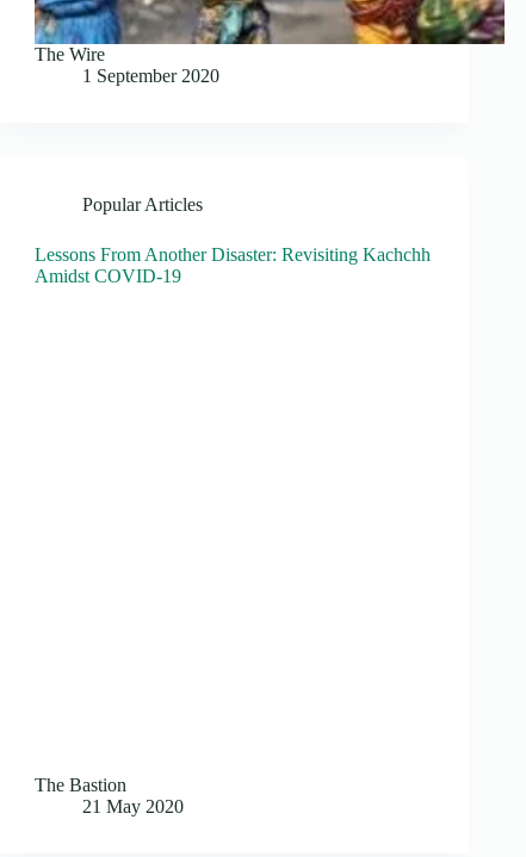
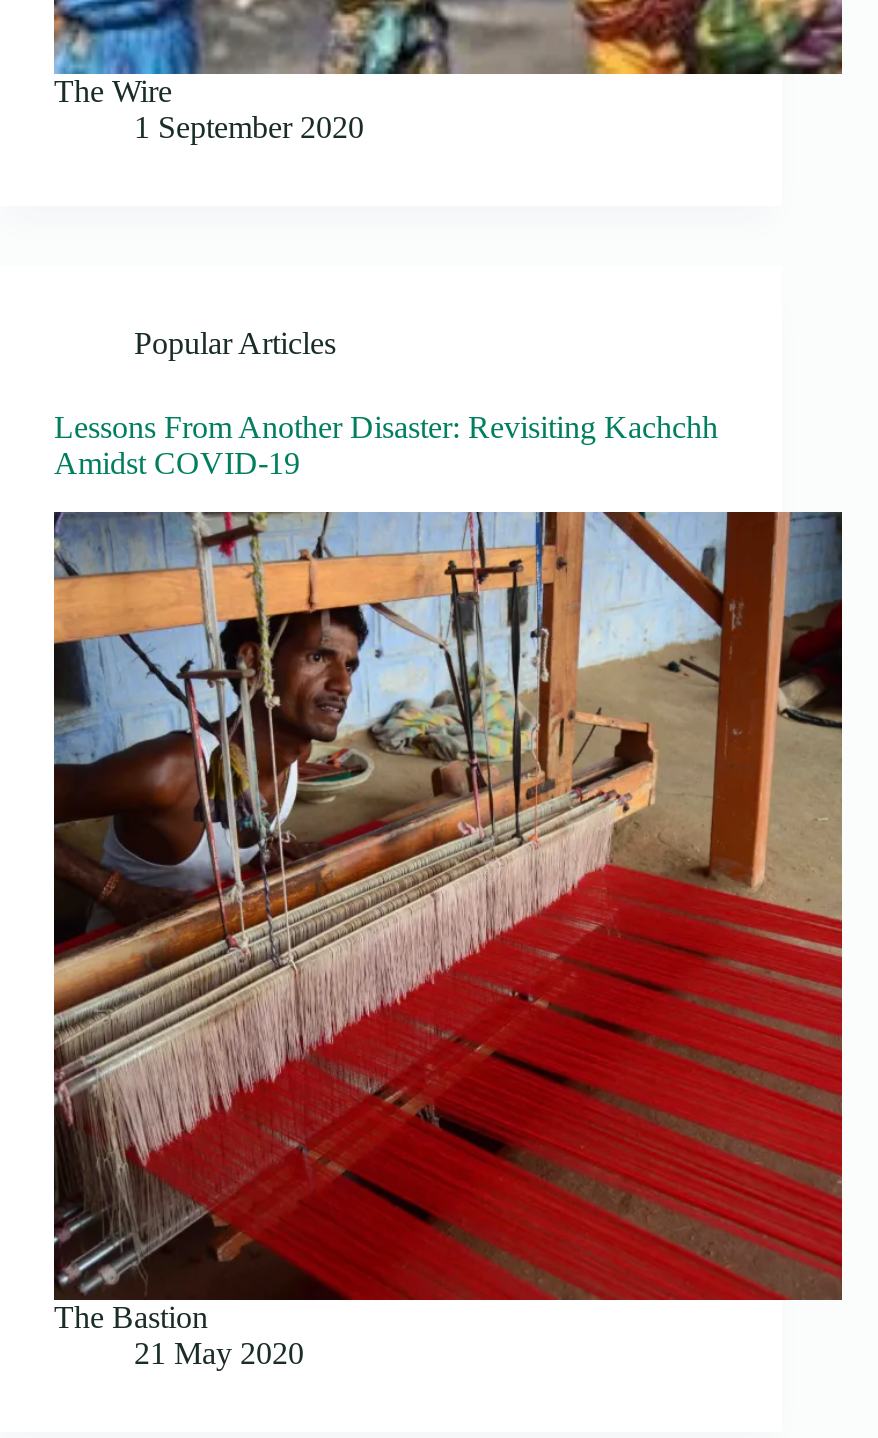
+ [image]
